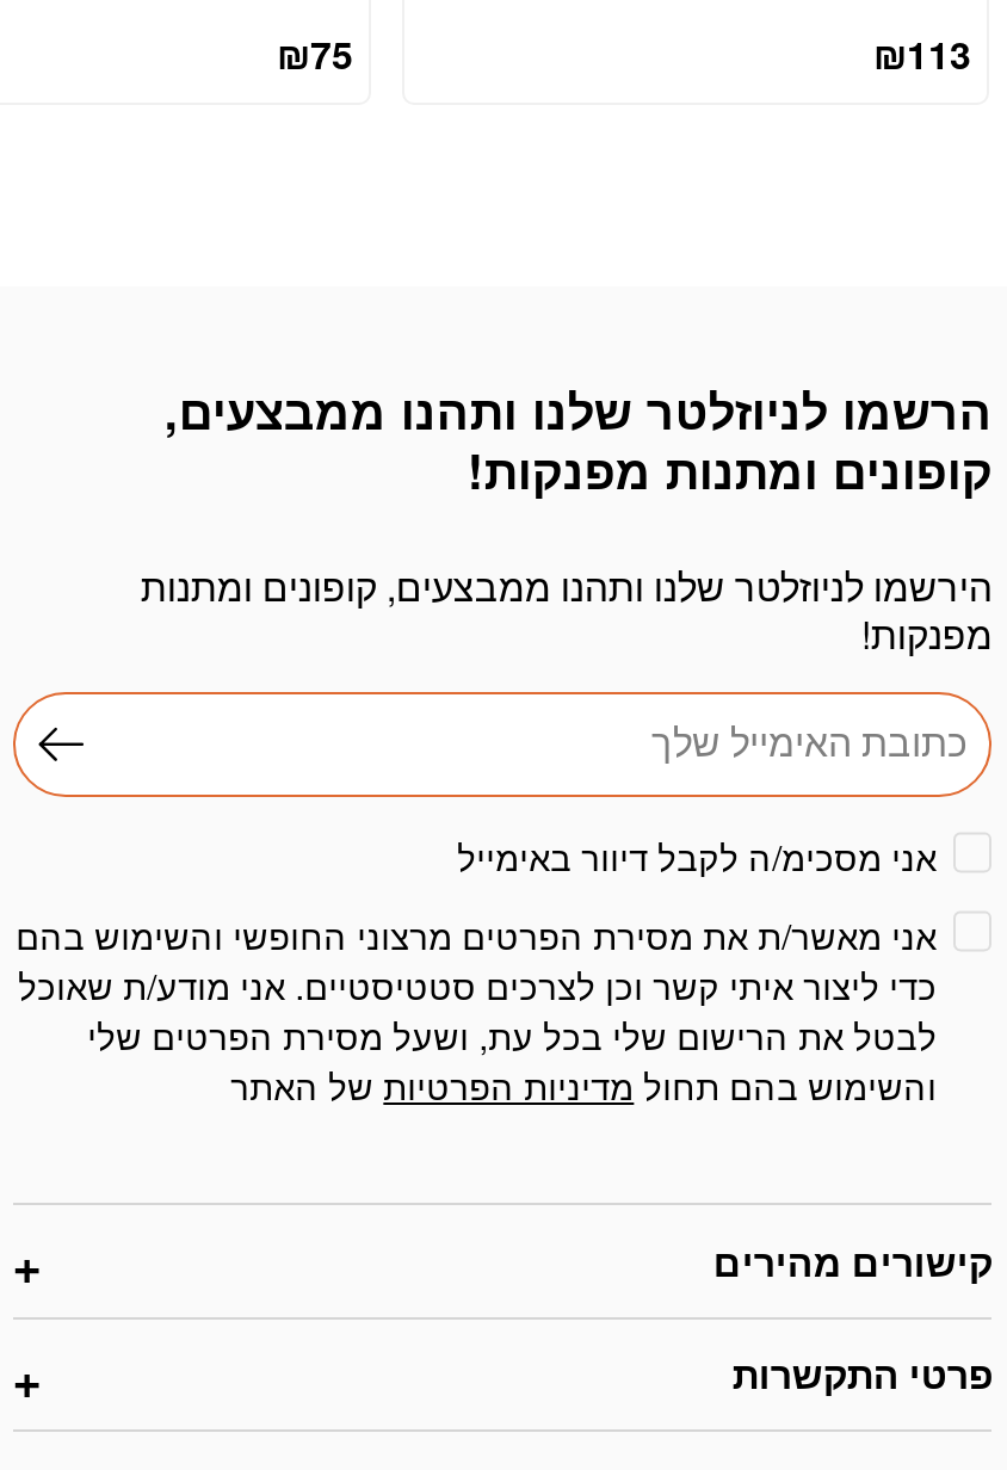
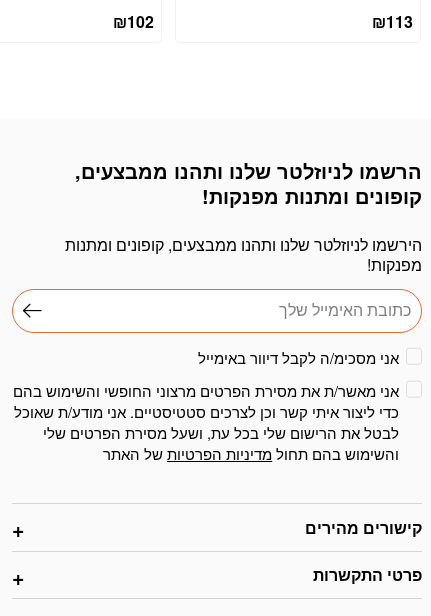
- ₪75
+ ₪102
